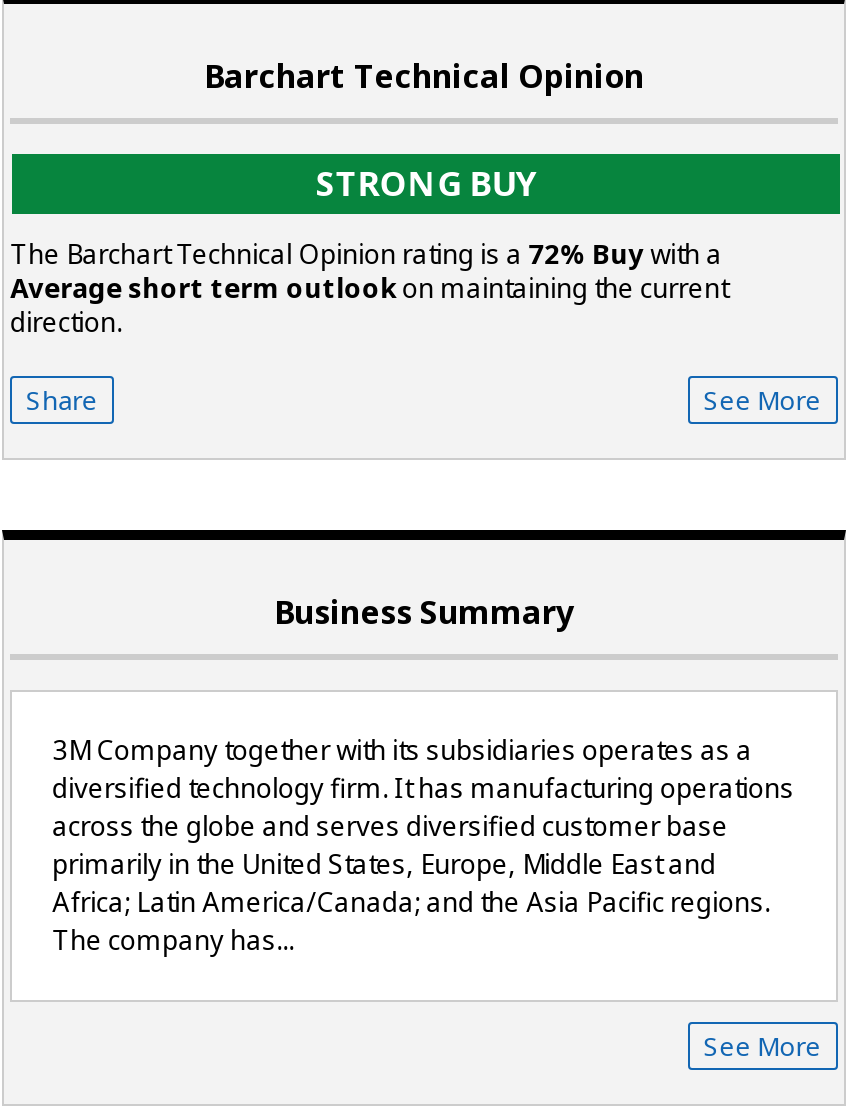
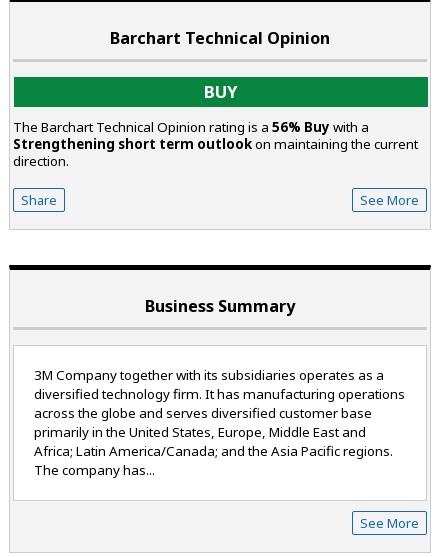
- STRONG BUY
+ BUY

- The Barchart Technical Opinion rating is a 72% Buy with a
- Average short term outlookon maintaining the current
+ The Barchart Technical Opinion rating is a 56% Buy with a
+ Strengthening short term outlookon maintaining the current
